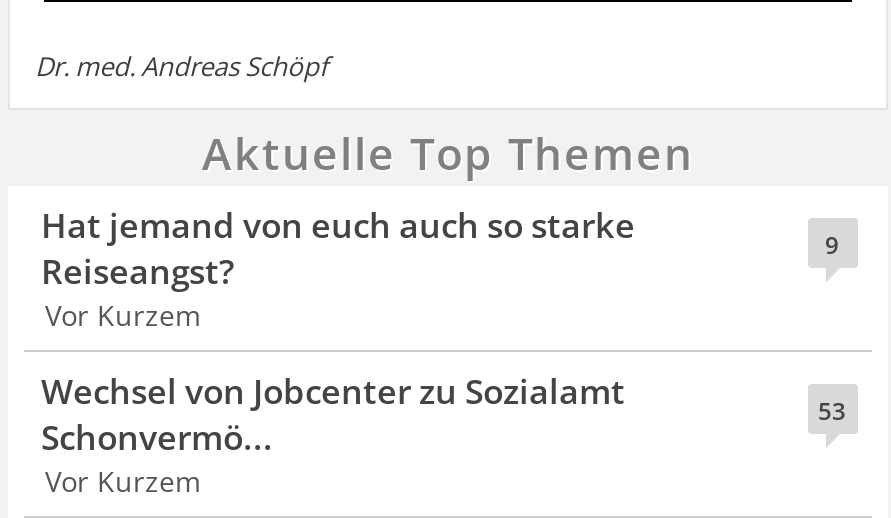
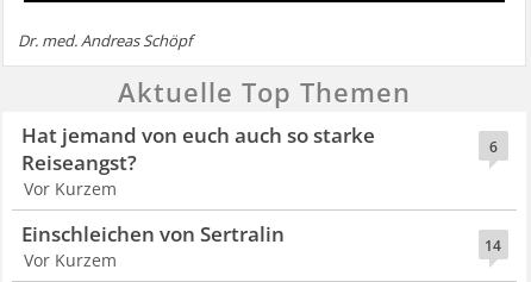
- 9
+ 6

- 53
- Wechsel von Jobcenter zu Sozialamt
- Schonvermö...
+ 14
+ Einschleichen von Sertralin
